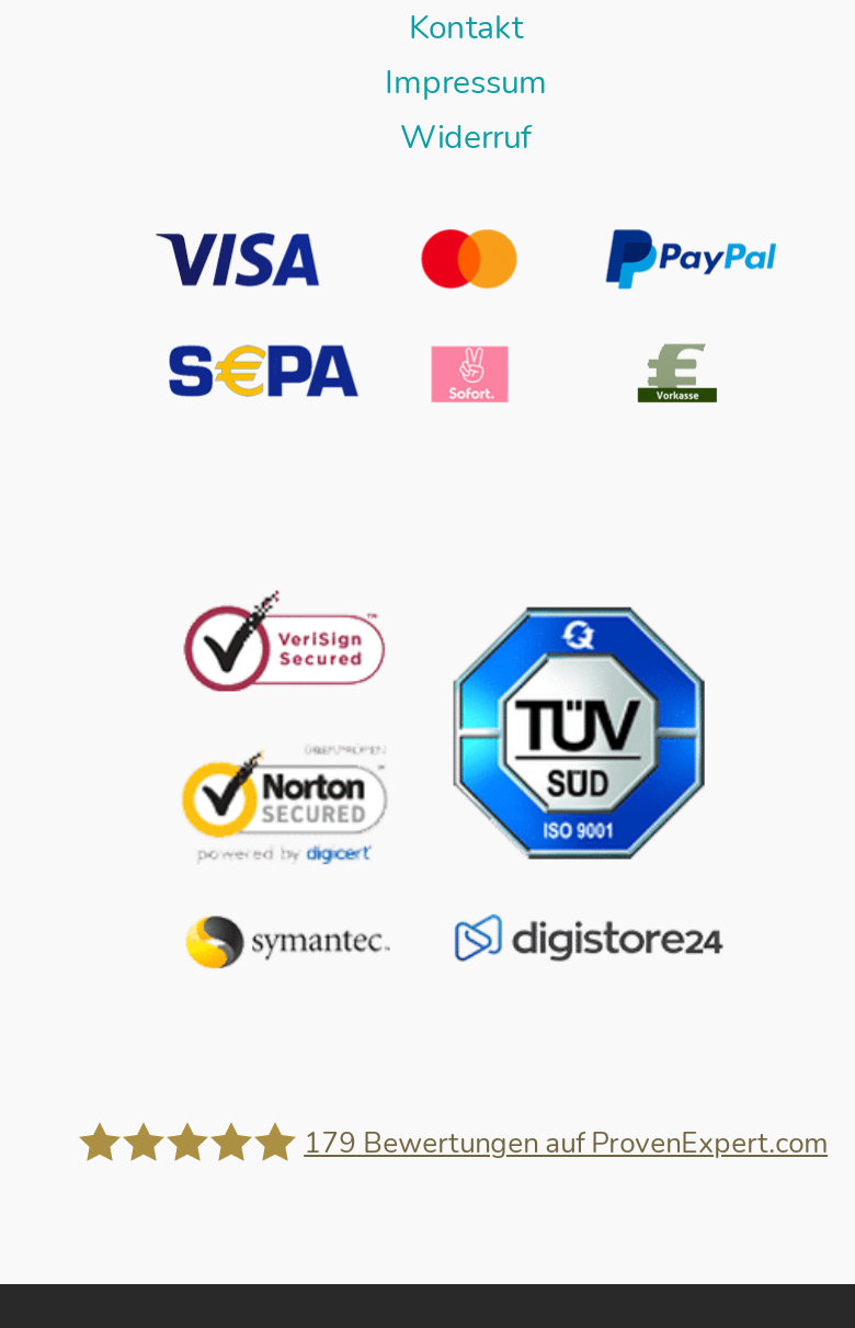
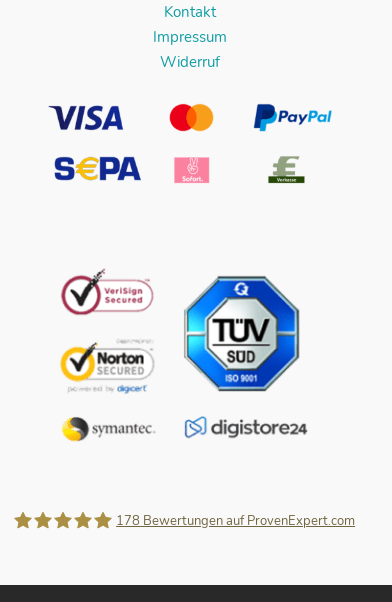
- 179 Bewertungen auf ProvenExpert.com
+ 178 Bewertungen auf ProvenExpert.com
